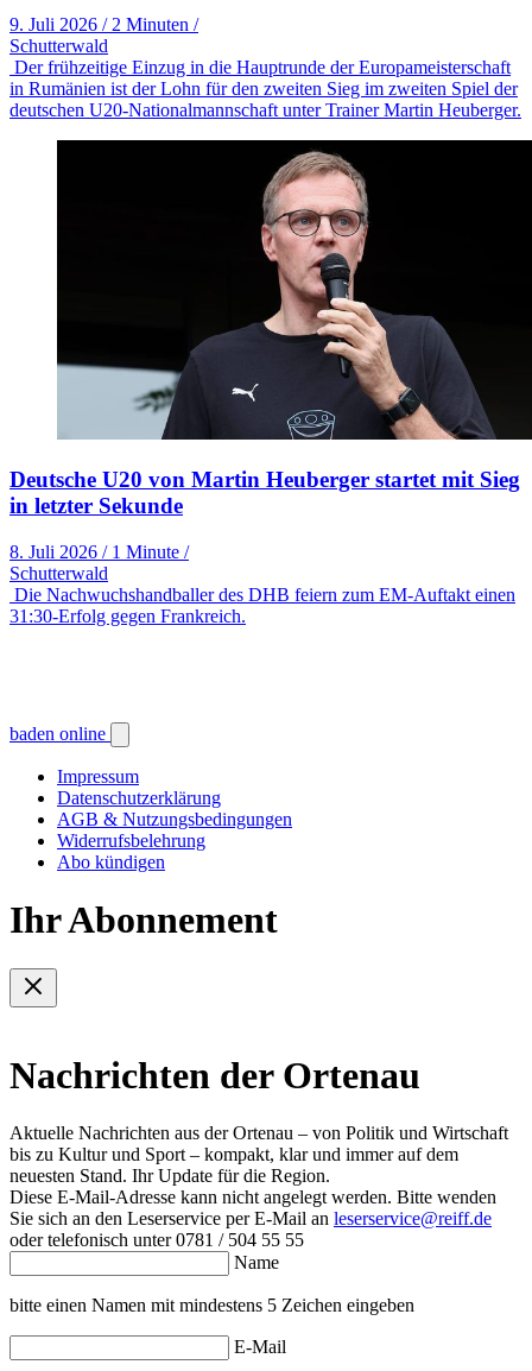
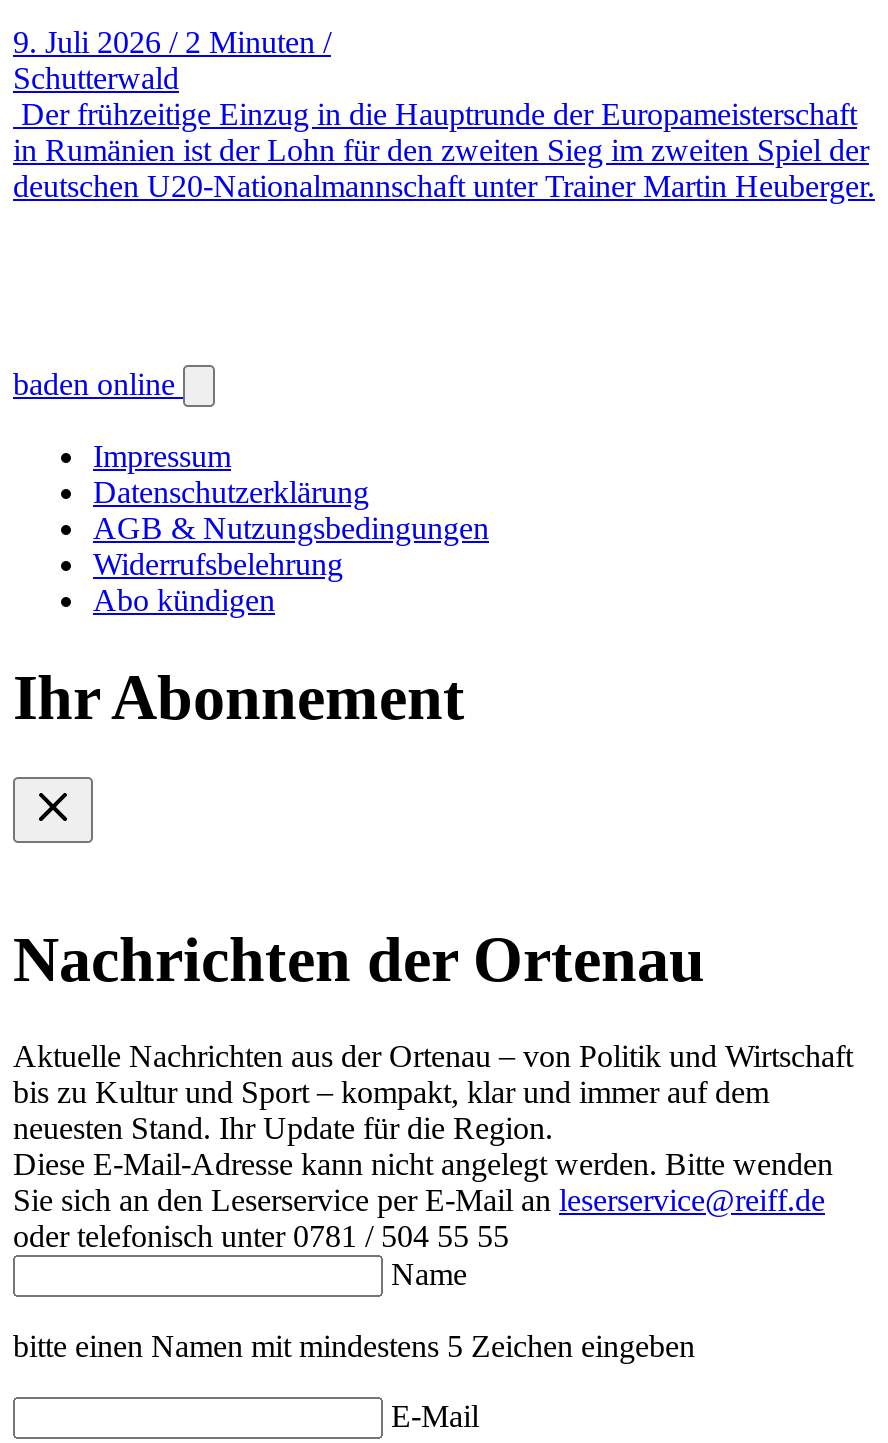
- [image]
- Deutsche U20 von Martin Heuberger startet mit Sieg
- in letzter Sekunde
- 8. Juli 2026 / 1 Minute /
- Schutterwald
- Die Nachwuchshandballer des DHB feiern zum EM-Auftakt einen
- 31:30-Erfolg gegen Frankreich.
